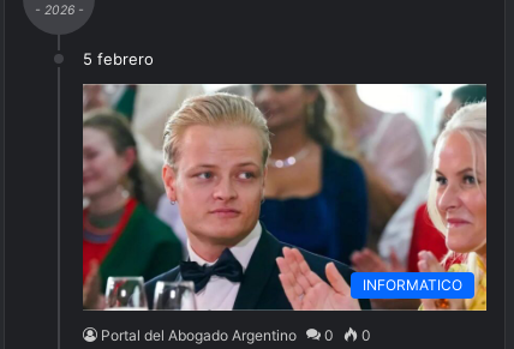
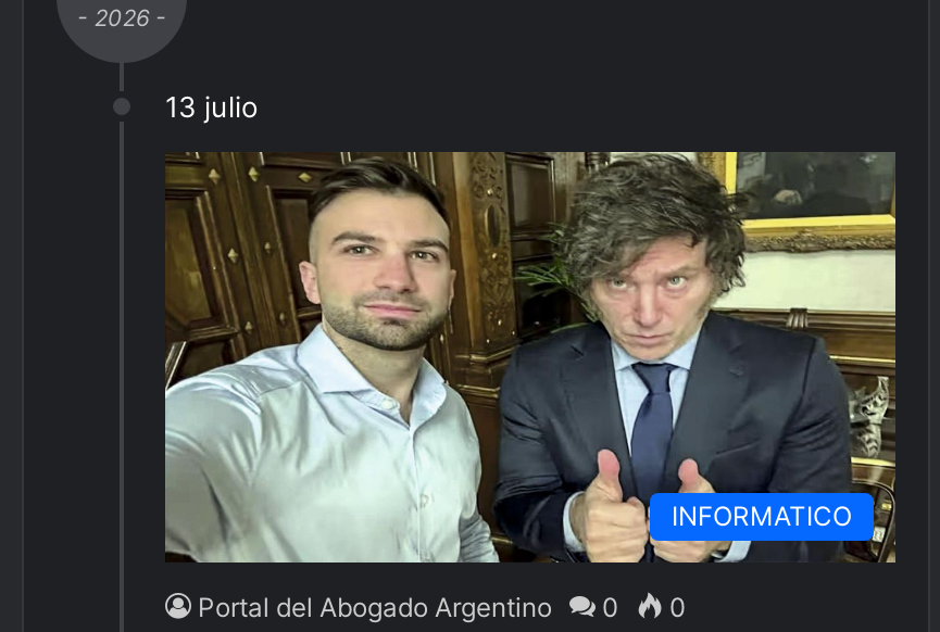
- 5 febrero
+ 13 julio

- [image]
+ [image]
